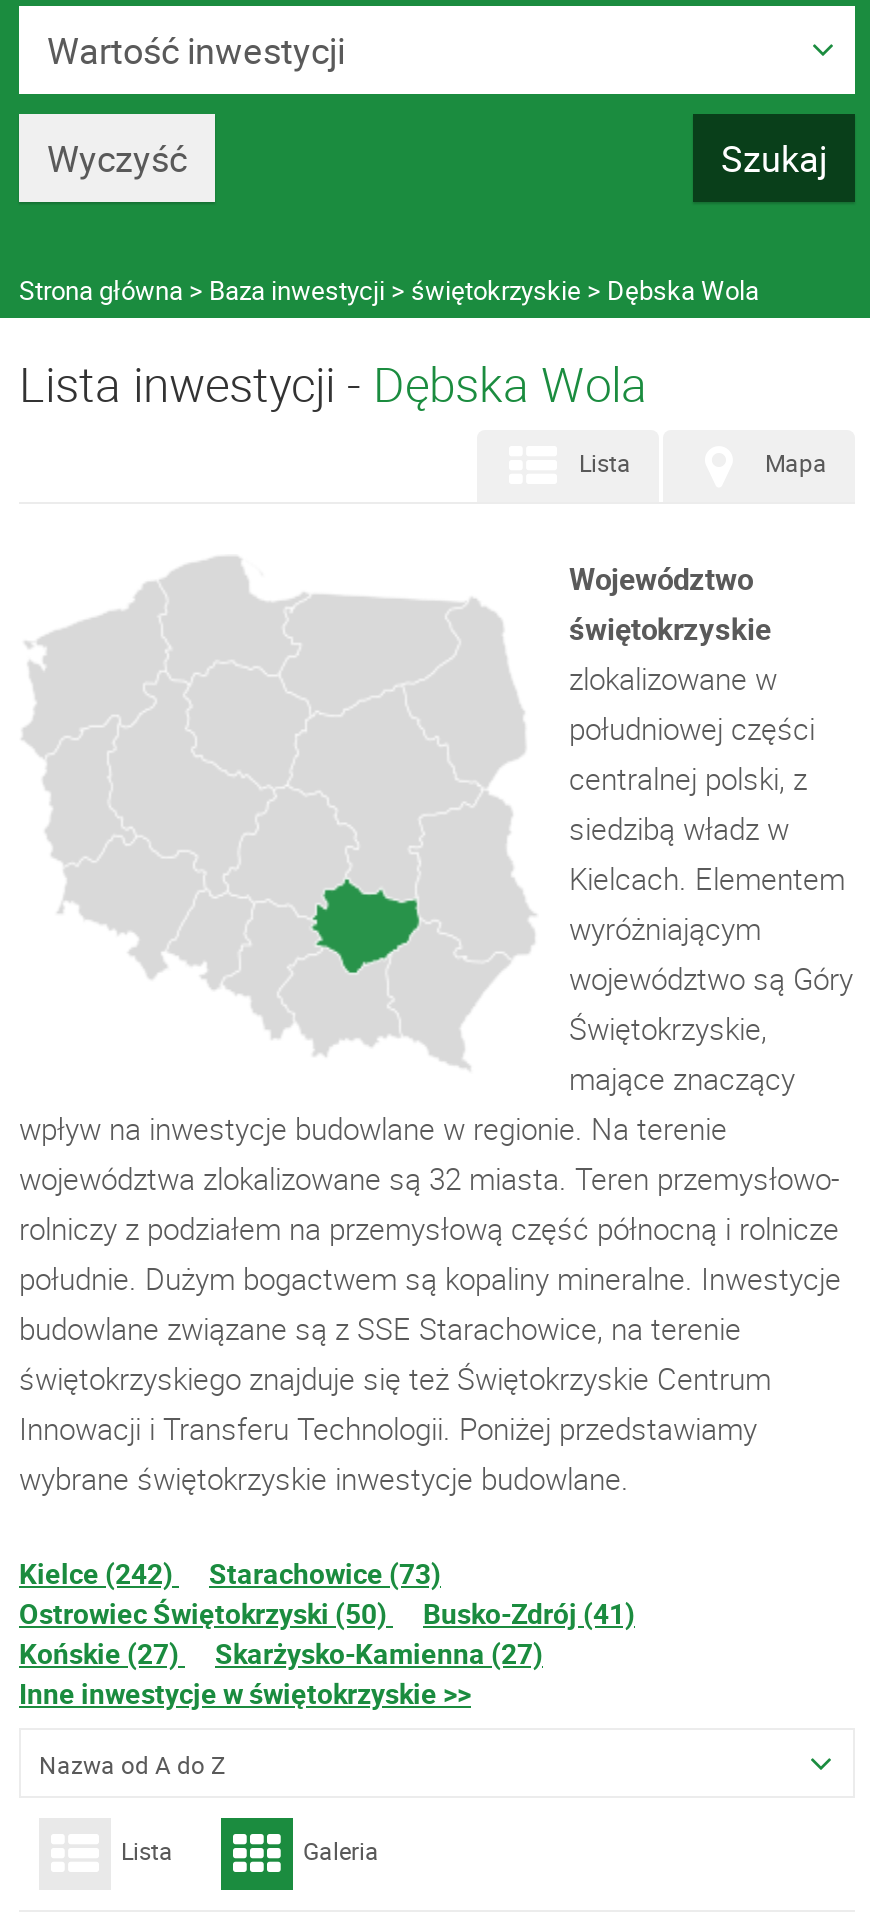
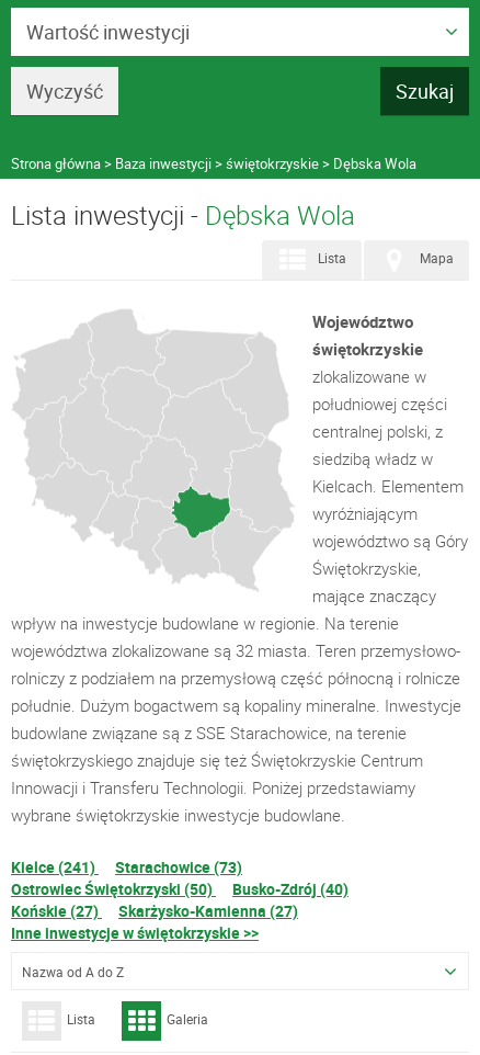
- Kielce (242) Starachowice (73)
+ Kielce (241) Starachowice (73)

- Ostrowiec Świętokrzyski (50) Busko-Zdrój (41)
+ Ostrowiec Świętokrzyski (50) Busko-Zdrój (40)
